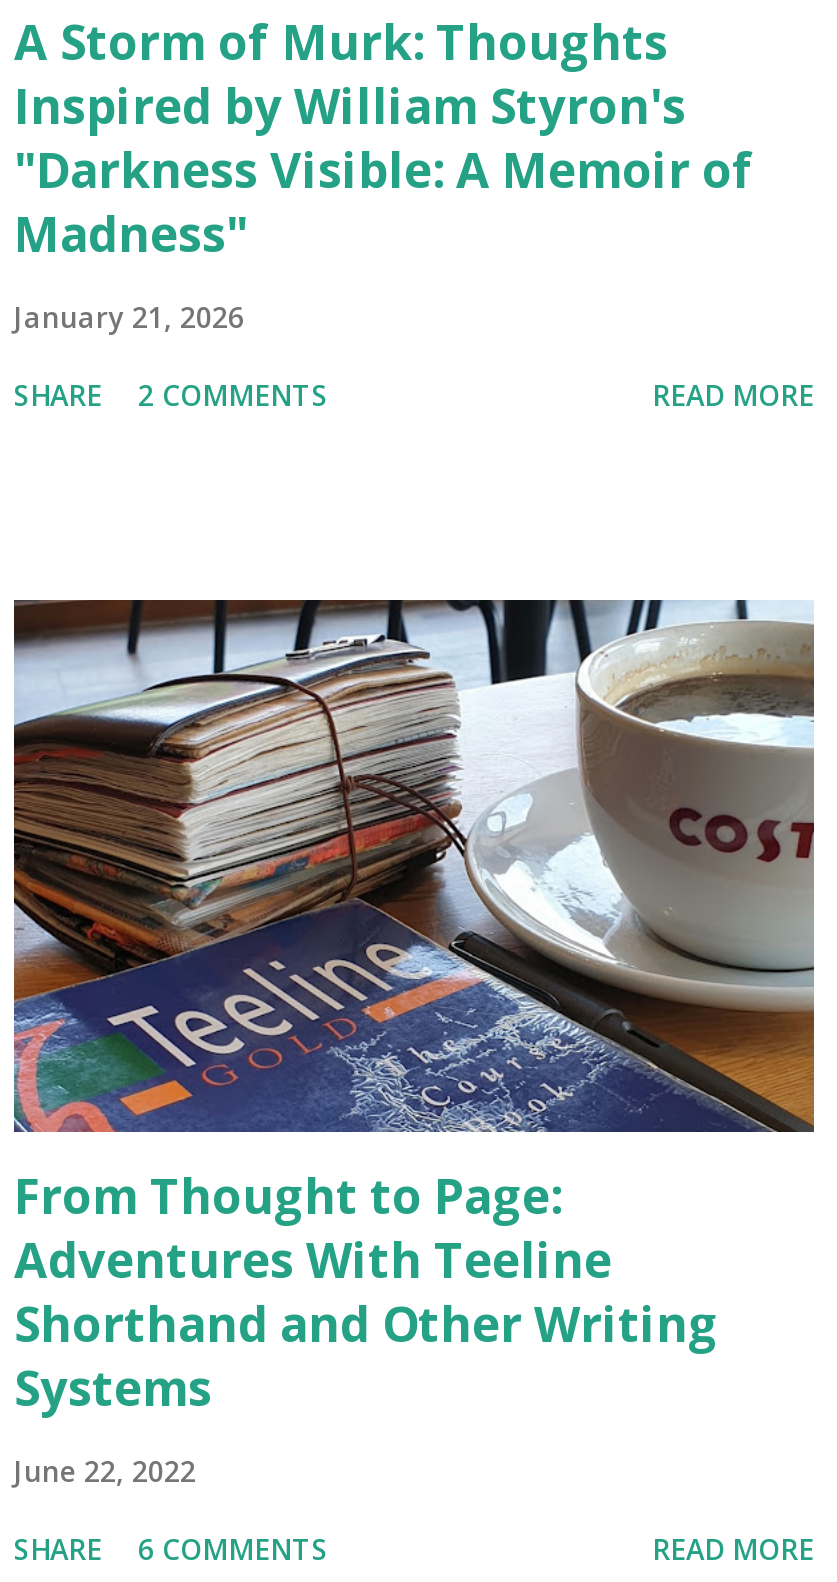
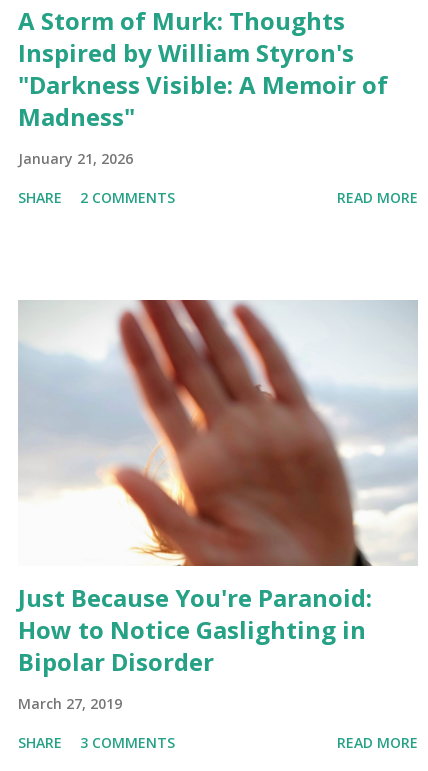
- [image]
- From Thought to Page:
- Adventures With Teeline
- Shorthand and Other Writing
- Systems
+ [image]
+ Just Because You're Paranoid:
+ How to Notice Gaslighting in
+ Bipolar Disorder

- June 22, 2022
+ March 27, 2019

- SHARE 6 COMMENTS
+ SHARE 3 COMMENTS
